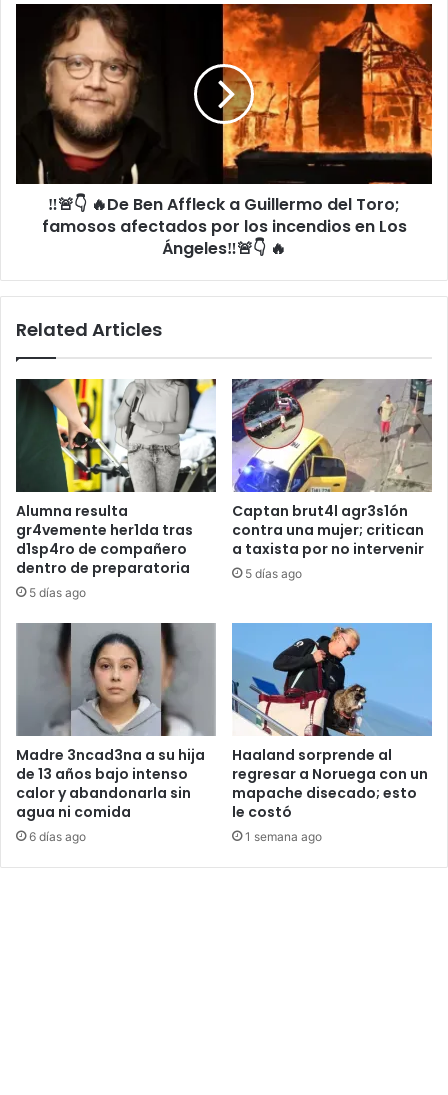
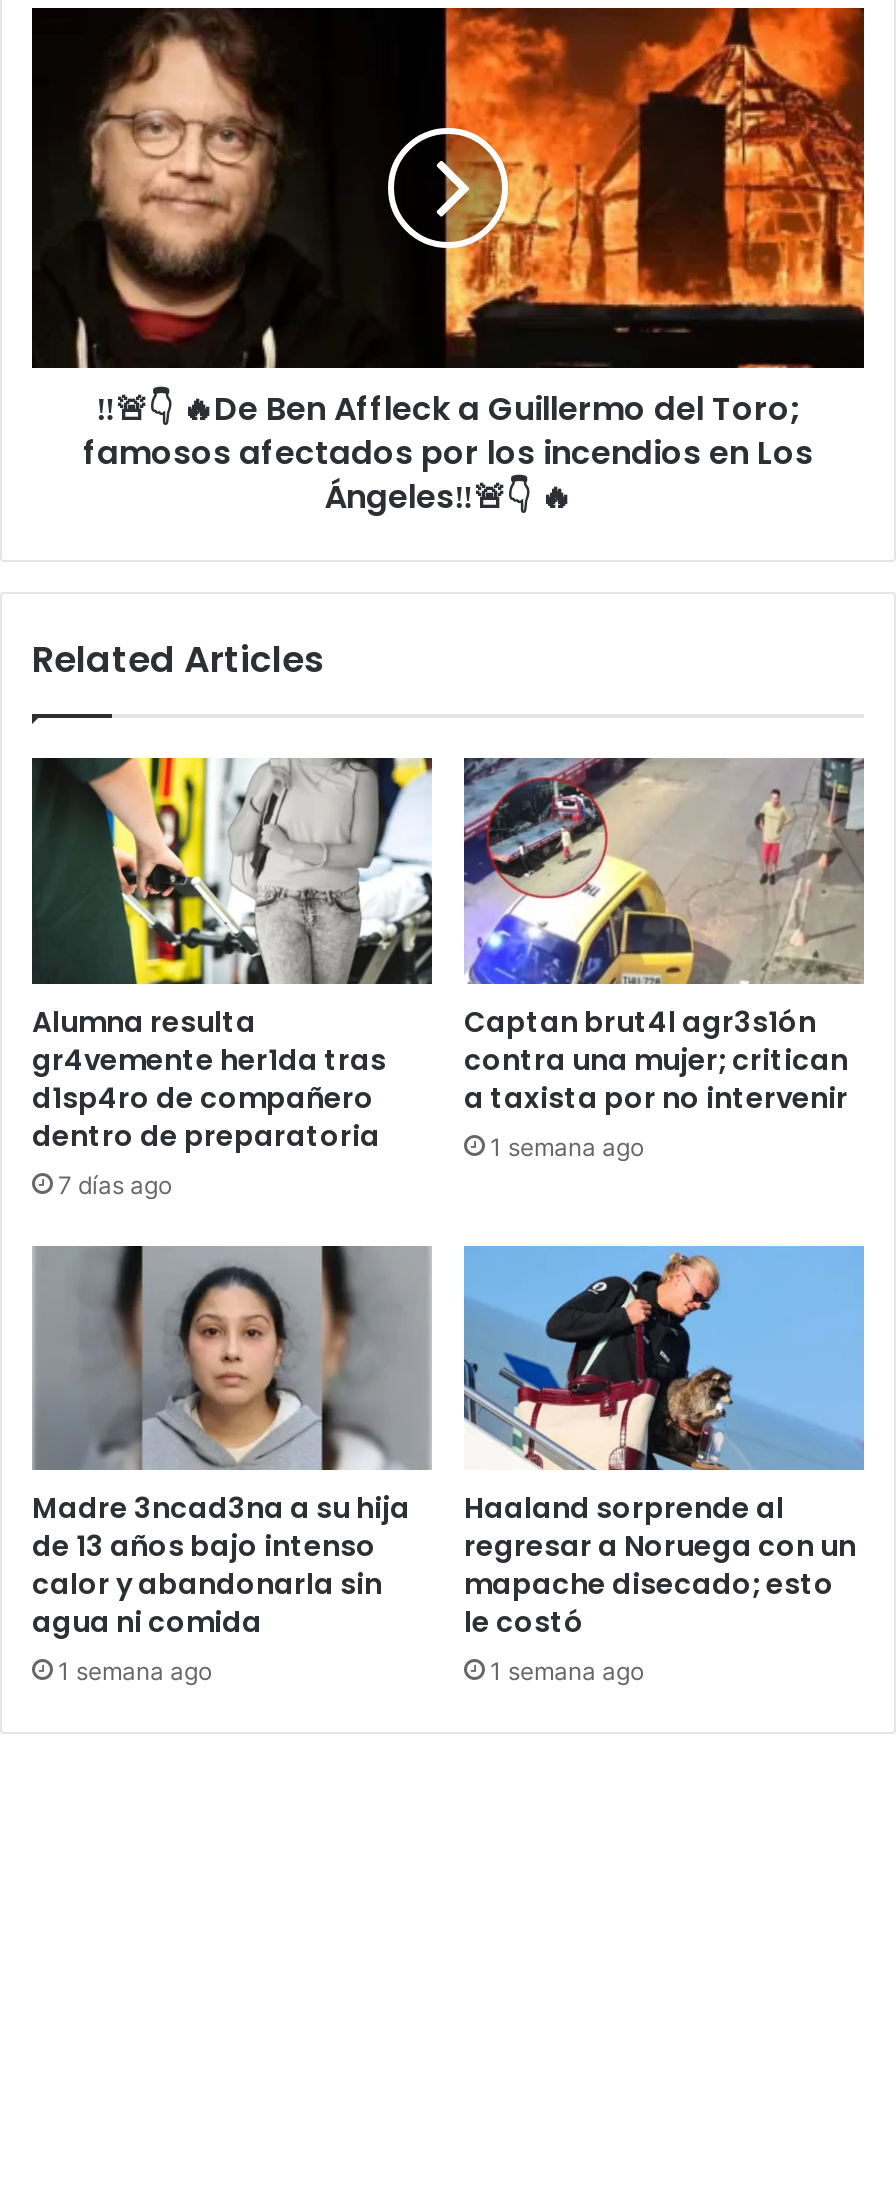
- 5 días ago
+ 1 semana ago

- 5 días ago
+ 7 días ago

- 6 días ago
+ 1 semana ago
